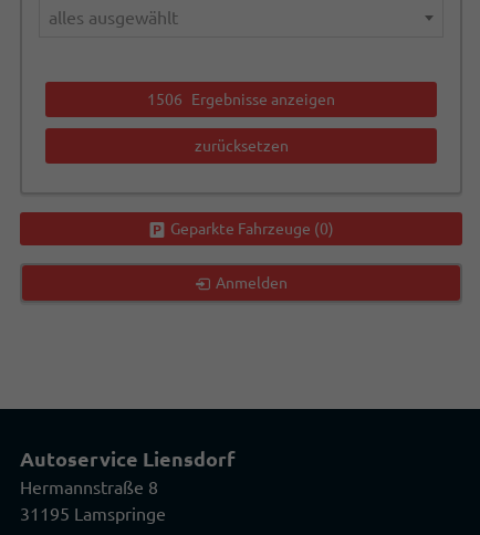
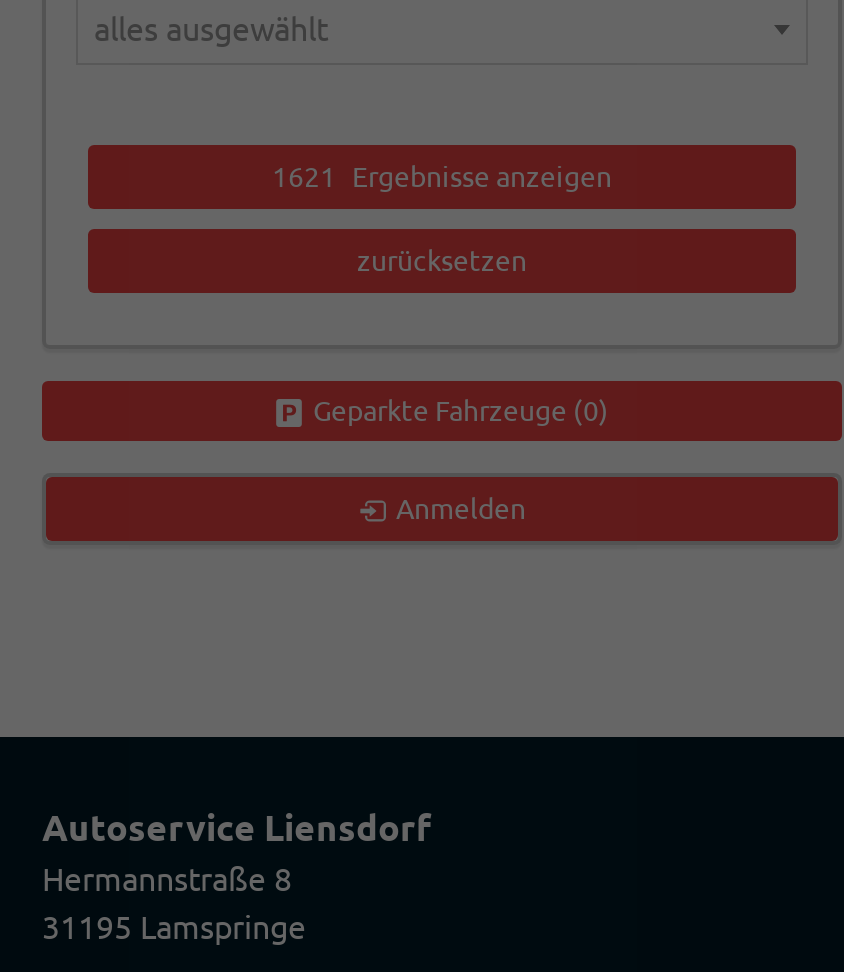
- 1506 Ergebnisse anzeigen
+ 1621 Ergebnisse anzeigen
